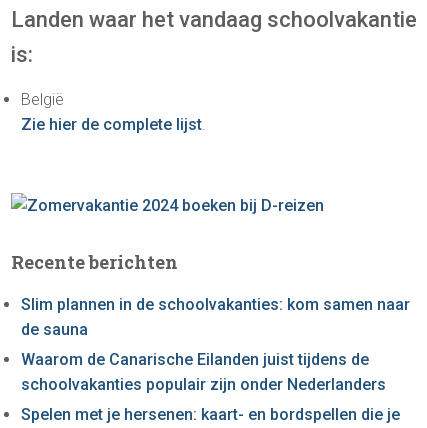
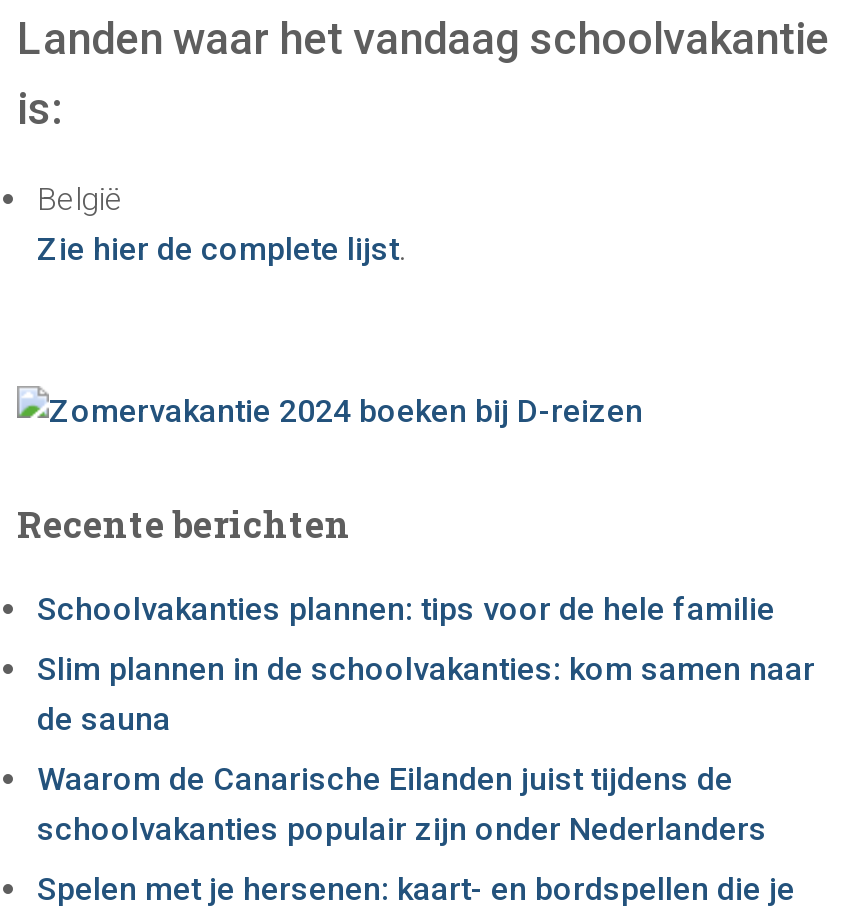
+ Schoolvakanties plannen: tips voor de hele familie
